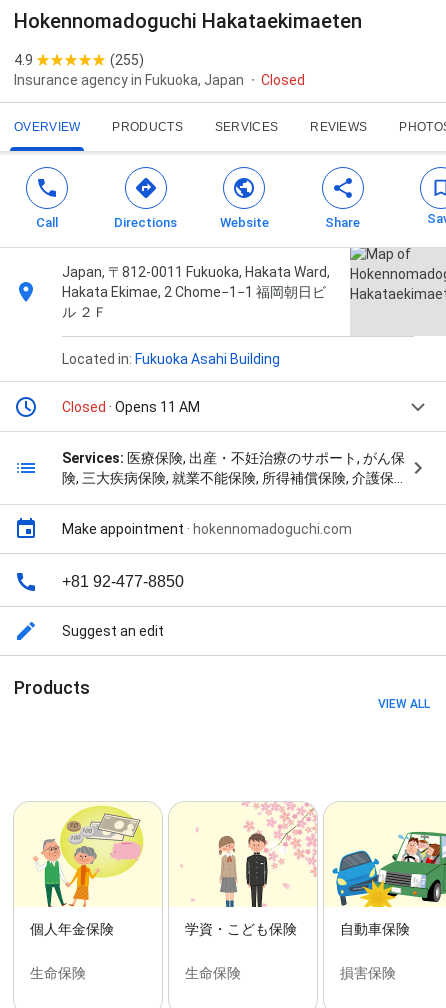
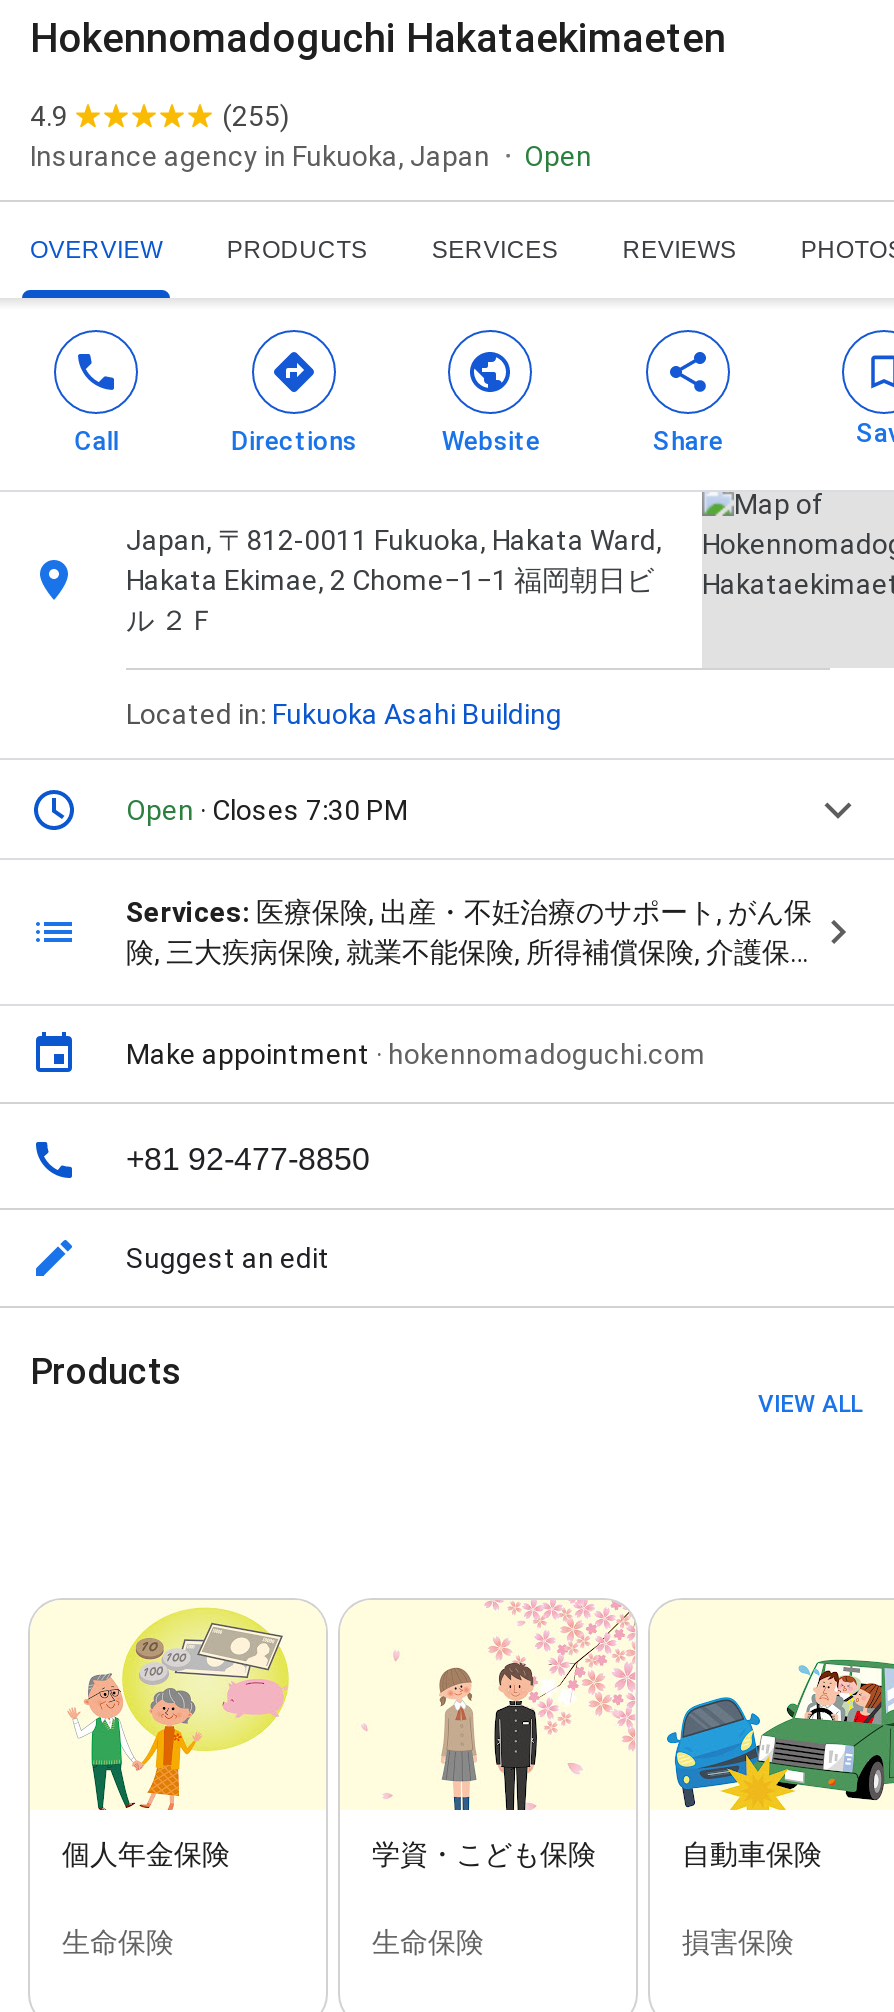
- Closed
+ Open

- Closed · Opens 11 AM
+ Open · Closes 7:30 PM
